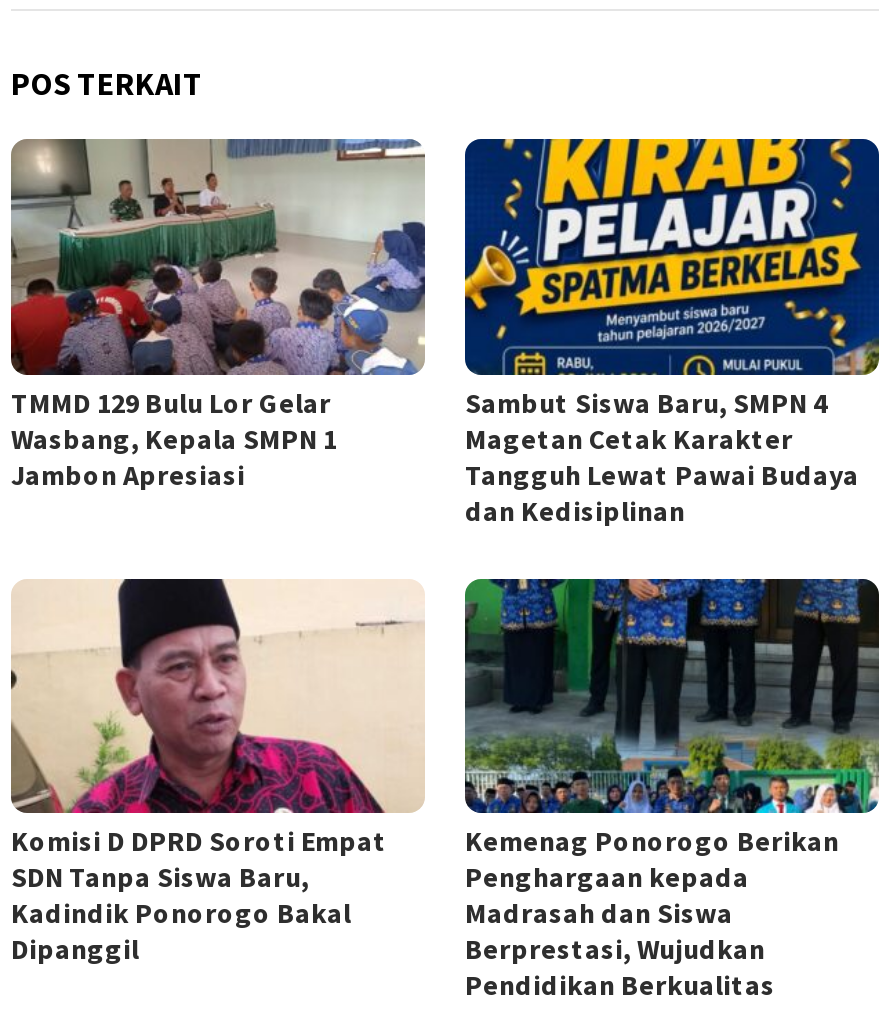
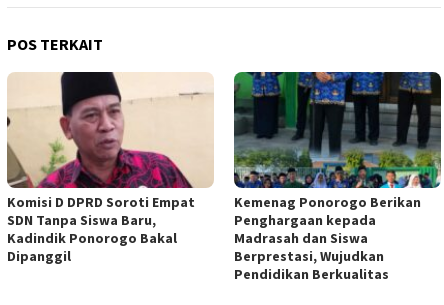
- [image]
- TMMD 129 Bulu Lor Gelar
- Wasbang, Kepala SMPN 1
- Jambon Apresiasi

- [image]
- Sambut Siswa Baru, SMPN 4
- Magetan Cetak Karakter
- Tangguh Lewat Pawai Budaya
- dan Kedisiplinan
